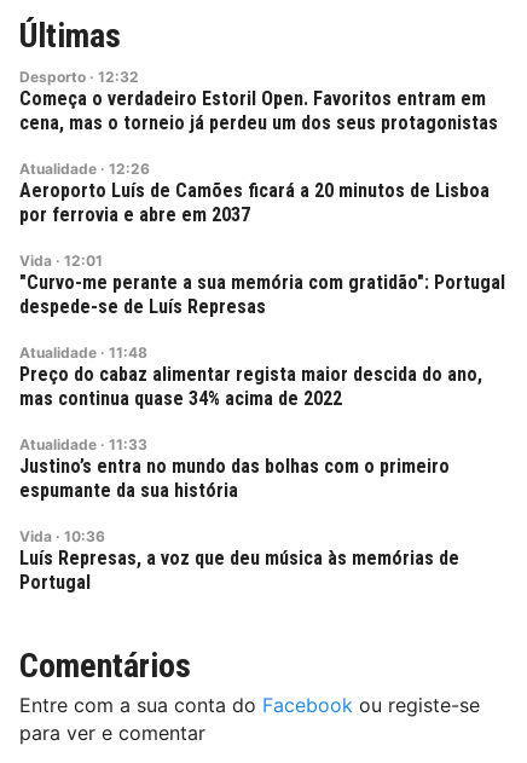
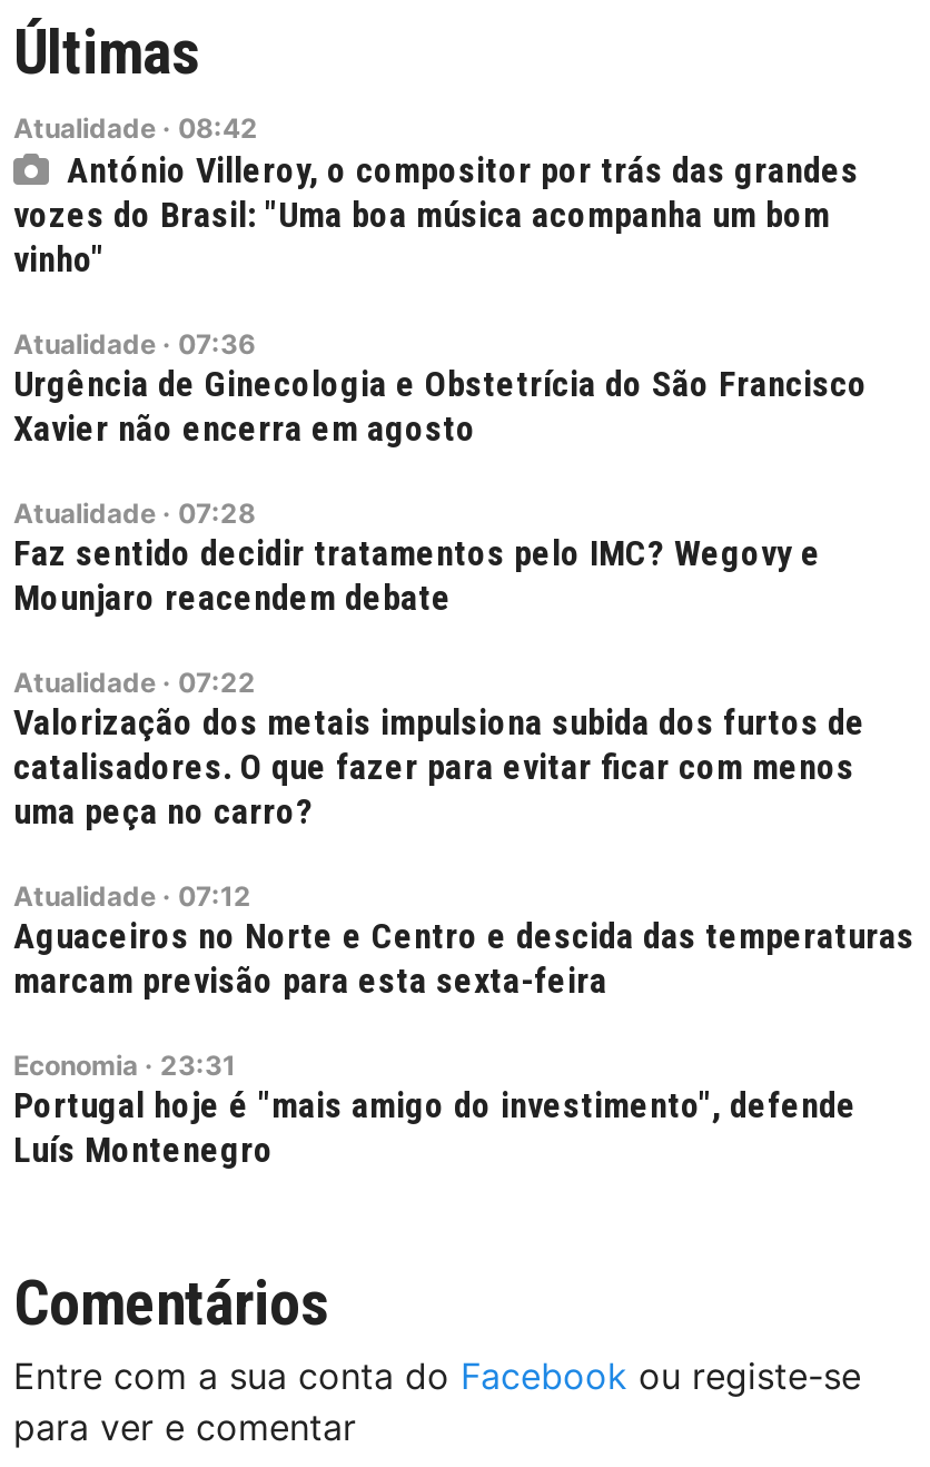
- Desporto · 12:32
- Começa o verdadeiro Estoril Open. Favoritos entram em
- cena, mas o torneio já perdeu um dos seus protagonistas
+ Atualidade · 08:42
+ António Villeroy, o compositor por trás das grandes
+ vozes do Brasil: "Uma boa música acompanha um bom
+ vinho"

- Atualidade · 12:26
- Aeroporto Luís de Camões ficará a 20 minutos de Lisboa
- por ferrovia e abre em 2037
+ Atualidade · 07:36
+ Urgência de Ginecologia e Obstetrícia do São Francisco
+ Xavier não encerra em agosto

- Vida · 12:01
- "Curvo-me perante a sua memória com gratidão": Portugal
- despede-se de Luís Represas
+ Atualidade · 07:28
+ Faz sentido decidir tratamentos pelo IMC? Wegovy e
+ Mounjaro reacendem debate

- Atualidade · 11:48
- Preço do cabaz alimentar regista maior descida do ano,
- mas continua quase 34% acima de 2022
+ Atualidade · 07:22
+ Valorização dos metais impulsiona subida dos furtos de
+ catalisadores. O que fazer para evitar ficar com menos
+ uma peça no carro?

- Atualidade · 11:33
- Justino’s entra no mundo das bolhas com o primeiro
- espumante da sua história
+ Atualidade · 07:12
+ Aguaceiros no Norte e Centro e descida das temperaturas
+ marcam previsão para esta sexta-feira

- Vida · 10:36
- Luís Represas, a voz que deu música às memórias de
- Portugal
+ Economia · 23:31
+ Portugal hoje é "mais amigo do investimento", defende
+ Luís Montenegro
